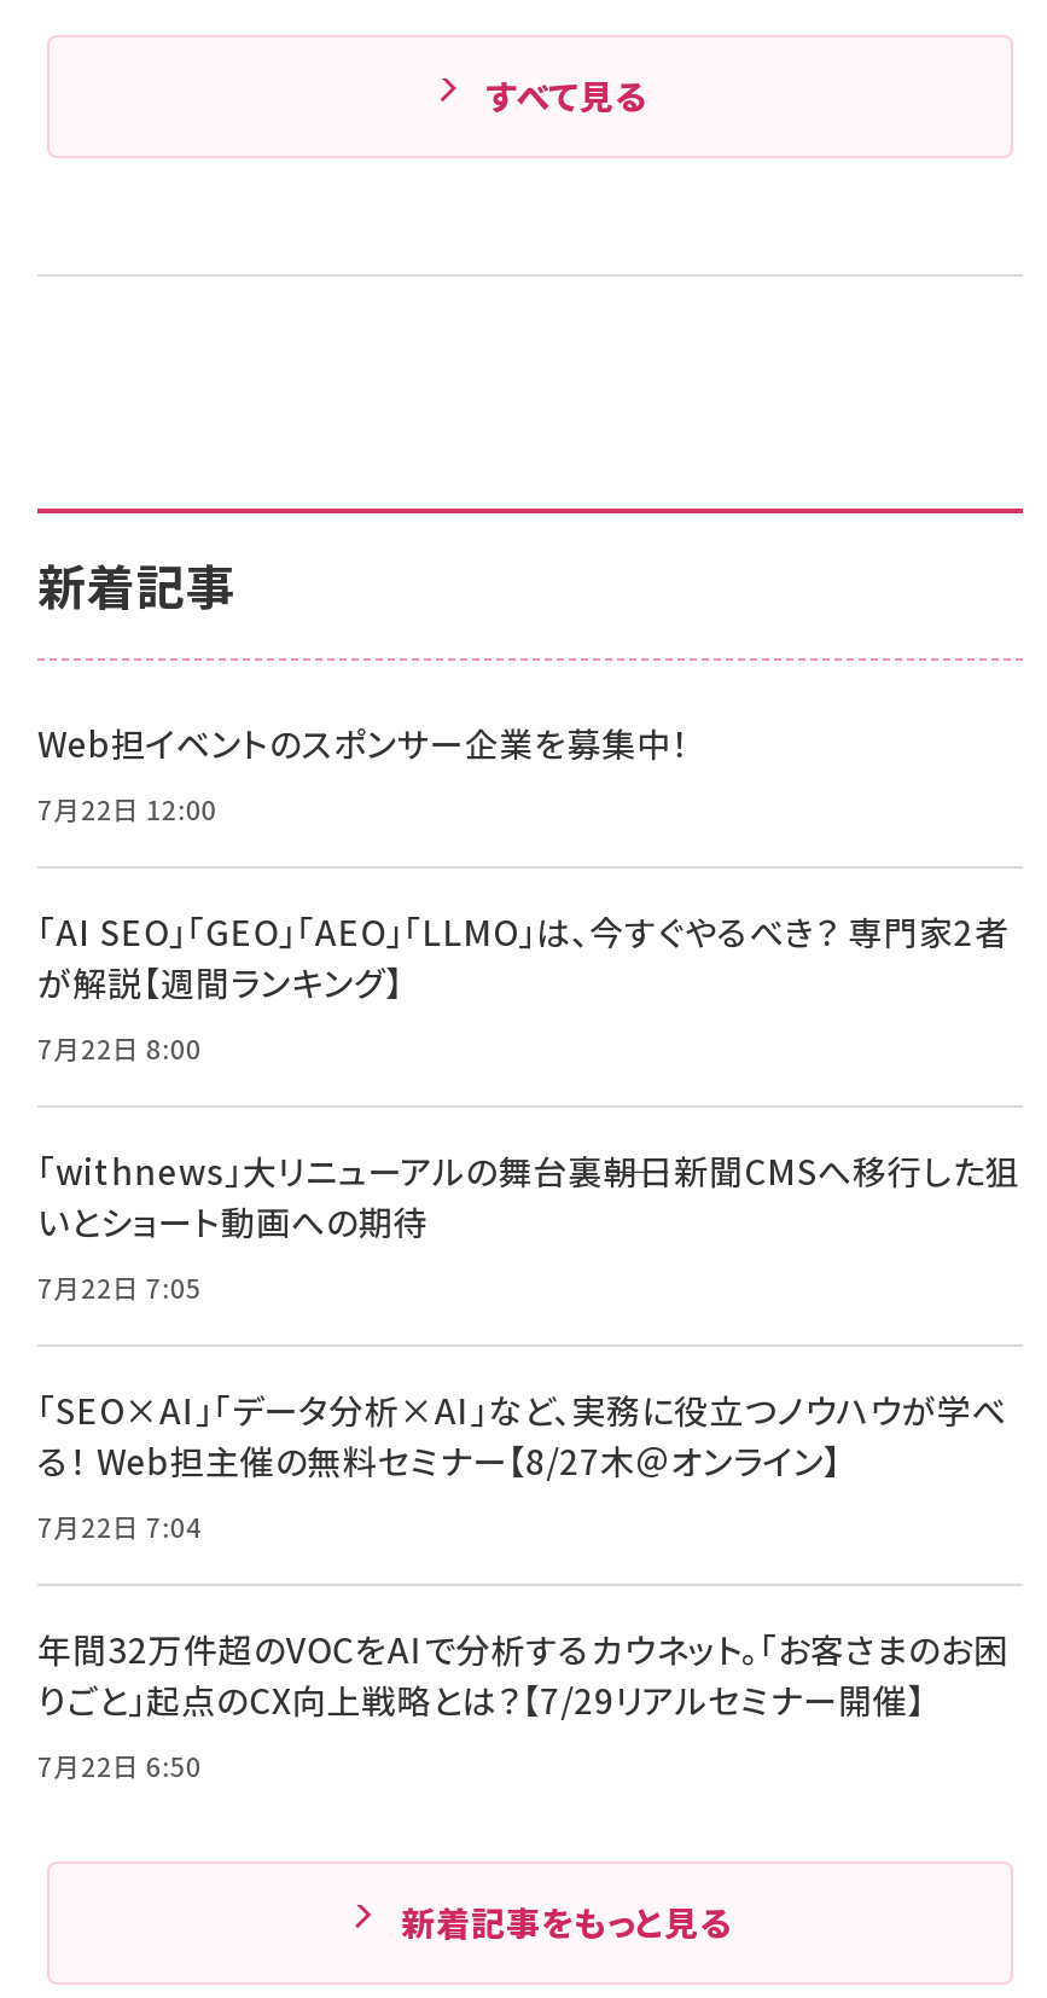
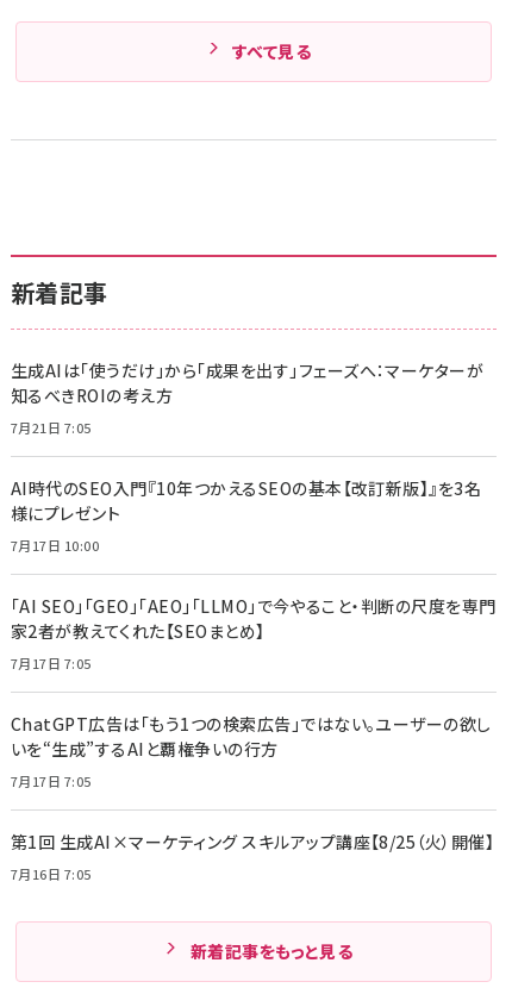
- Web担イベントのスポンサー企業を募集中！
- 7月22日 12:00
+ 生成AIは「使うだけ」から「成果を出す」フェーズへ：マーケターが
+ 知るべきROIの考え方
+ 7月21日 7:05

- 「AI SEO」「GEO」「AEO」「LLMO」は、今すぐやるべき？ 専門家2者
- が解説【週間ランキング】
- 7月22日 8:00
+ AI時代のSEO入門『10年つかえるSEOの基本【改訂新版】』を3名
+ 様にプレゼント
+ 7月17日 10:00

- 「withnews」大リニューアルの舞台裏――朝日新聞CMSへ移行した狙
- いとショート動画への期待
- 7月22日 7:05
+ 「AI SEO」「GEO」「AEO」「LLMO」で今やること・判断の尺度を専門
+ 家2者が教えてくれた【SEOまとめ】
+ 7月17日 7:05

- 「SEO×AI」「データ分析×AI」など、実務に役立つノウハウが学べ
- る！ Web担主催の無料セミナー【8/27木＠オンライン】
- 7月22日 7:04
+ ChatGPT広告は「もう1つの検索広告」ではない。ユーザーの欲し
+ いを“生成”するAIと覇権争いの行方
+ 7月17日 7:05

- 年間32万件超のVOCをAIで分析するカウネット。「お客さまのお困
- りごと」起点のCX向上戦略とは？【7/29リアルセミナー開催】
- 7月22日 6:50
+ 第1回 生成AI×マーケティング スキルアップ講座【8/25（火）開催】
+ 7月16日 7:05
